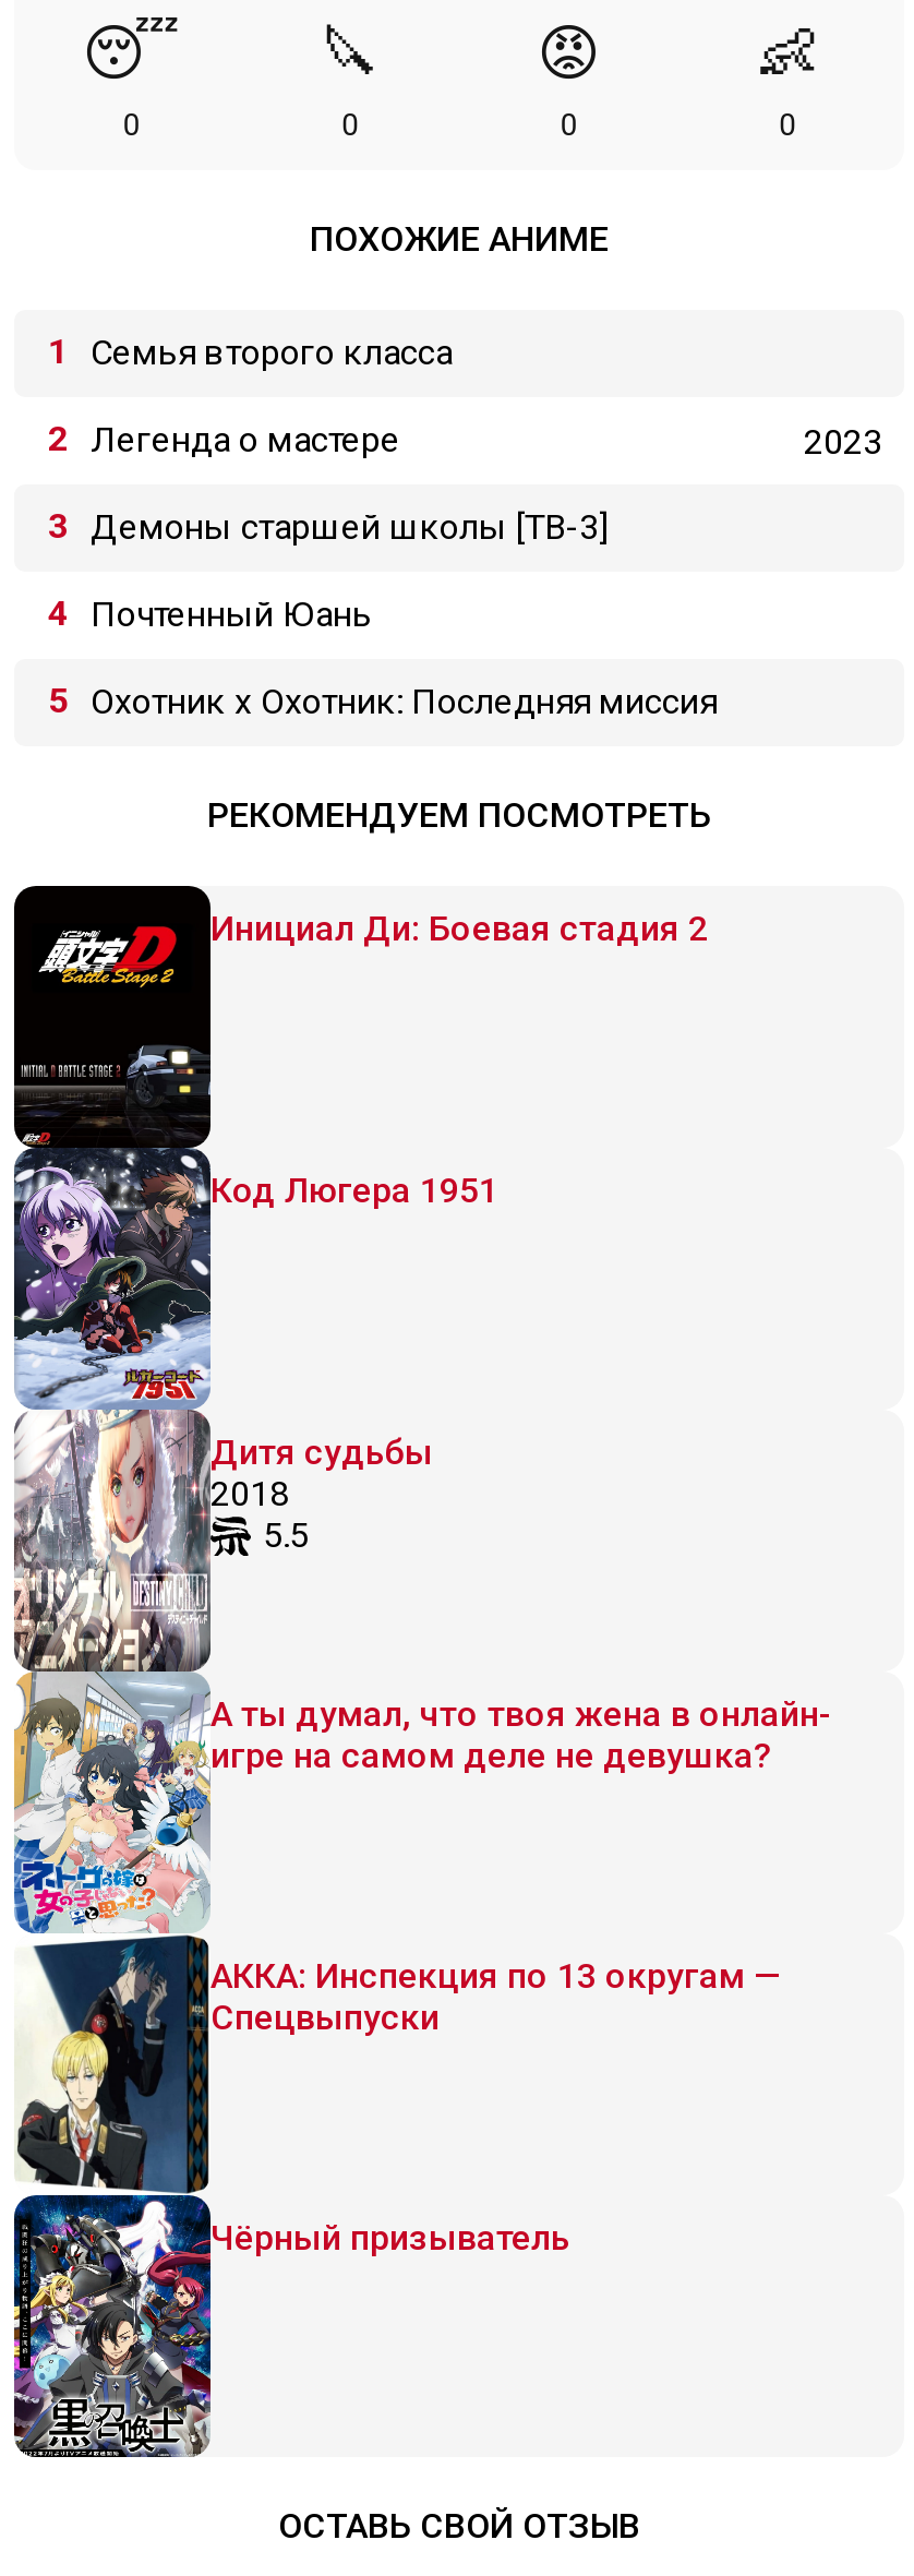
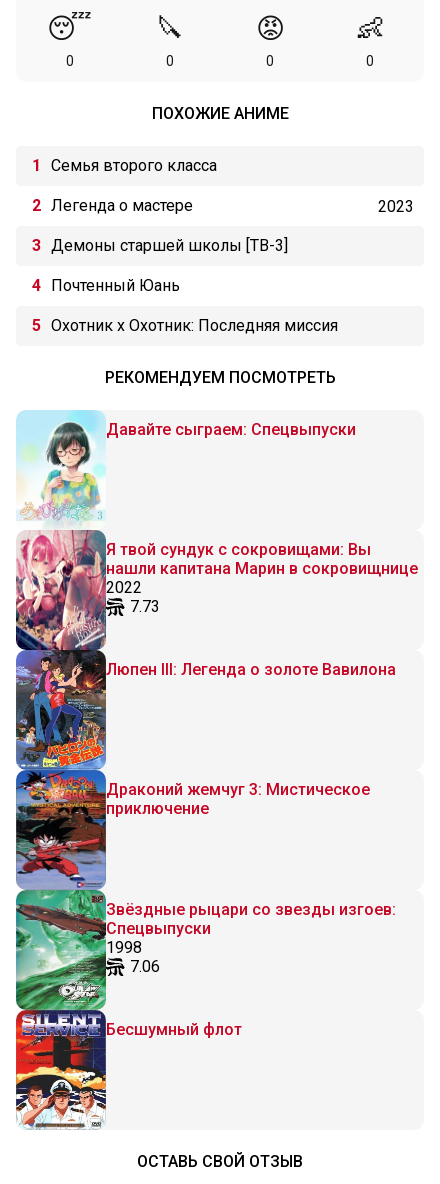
- [image]
- Инициал Ди: Боевая стадия 2
+ [image]
+ Давайте сыграем: Спецвыпуски

- Код Люгера 1951
+ Я твой сундук с сокровищами: Вы
+ нашли капитана Марин в сокровищнице
+ 2022
+ 7.73

- Дитя судьбы
- 2018
- 5.5
+ Люпен III: Легенда о золоте Вавилона

- А ты думал, что твоя жена в онлайн-
- игре на самом деле не девушка?
+ Драконий жемчуг 3: Мистическое
+ приключение

- АККА: Инспекция по 13 округам —
+ Звёздные рыцари со звезды изгоев:

- Чёрный призыватель
+ 1998
+ 7.06
+ Бесшумный флот
